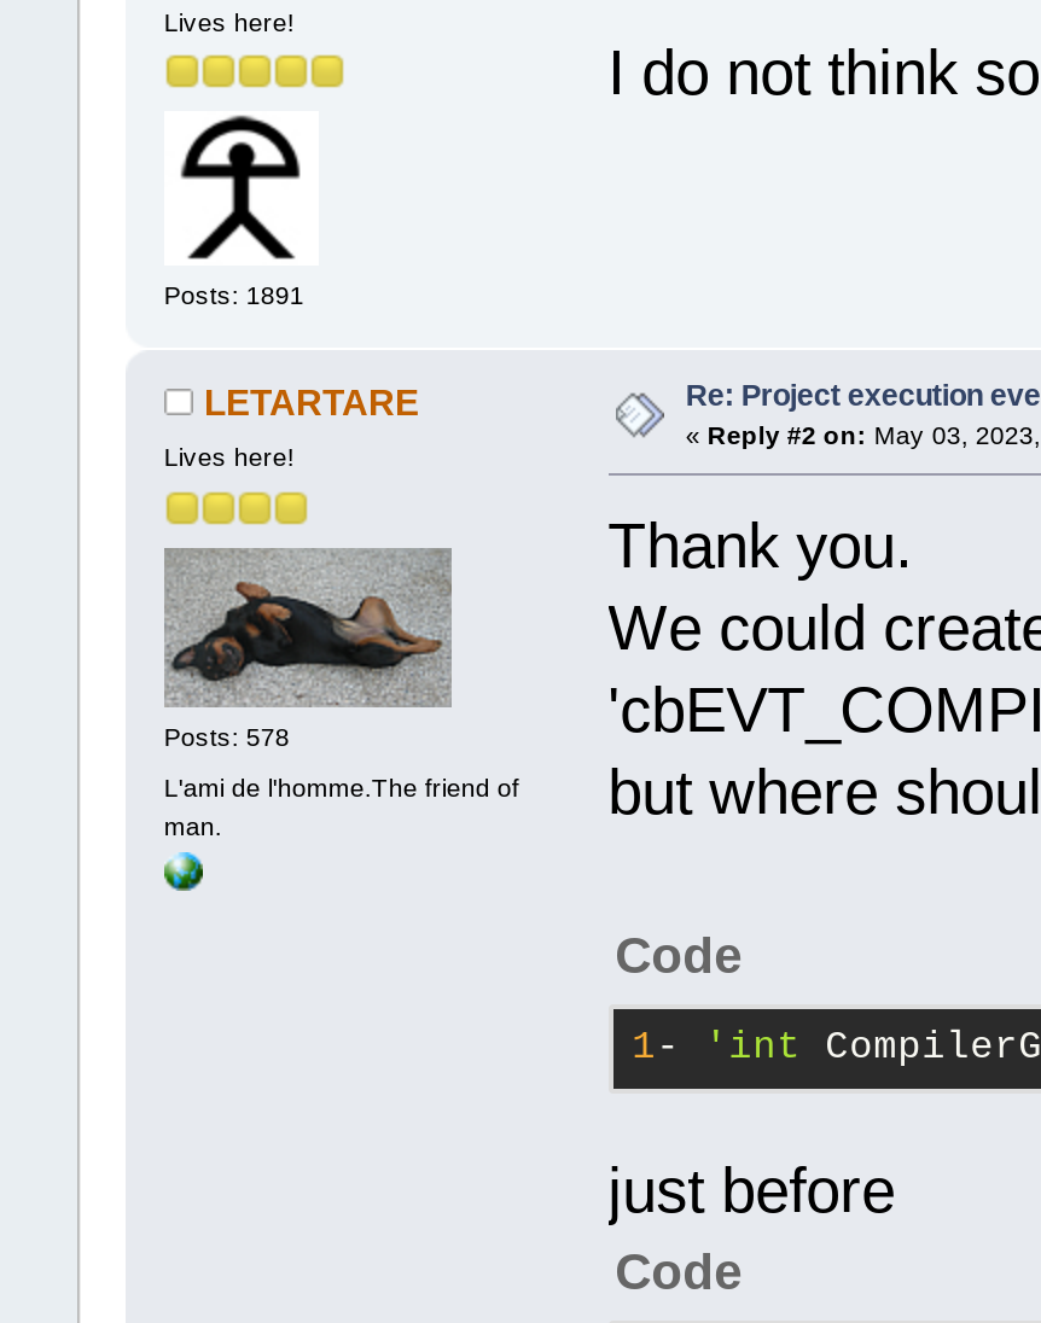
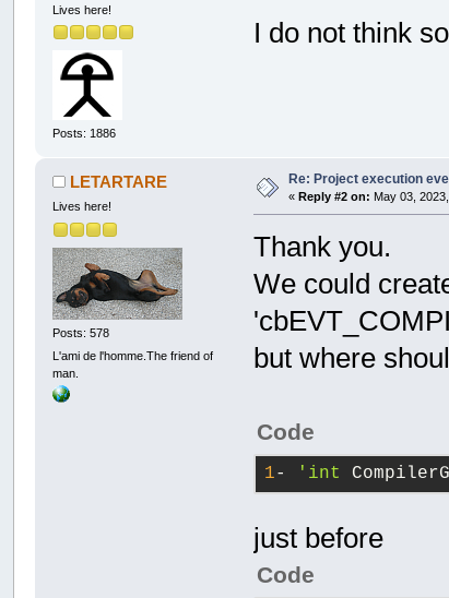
- Posts: 1891
+ Posts: 1886
